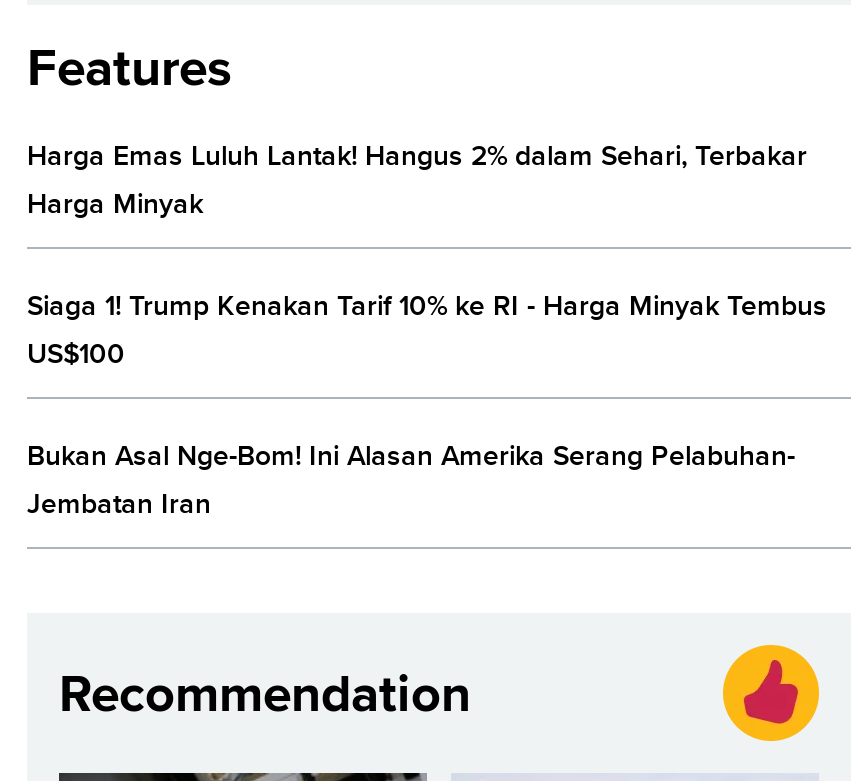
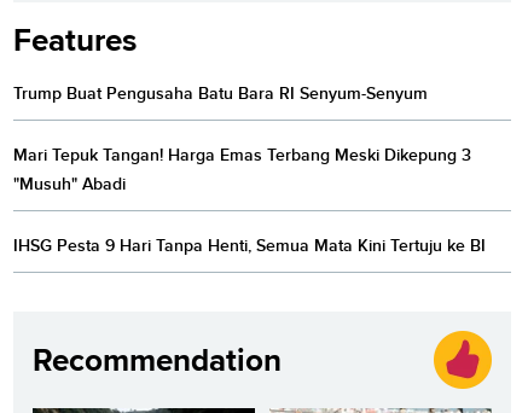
- Harga Emas Luluh Lantak! Hangus 2% dalam Sehari, Terbakar
- Harga Minyak
- Siaga 1! Trump Kenakan Tarif 10% ke RI - Harga Minyak Tembus
- US$100
- Bukan Asal Nge-Bom! Ini Alasan Amerika Serang Pelabuhan-
- Jembatan Iran
+ Trump Buat Pengusaha Batu Bara RI Senyum-Senyum
+ Mari Tepuk Tangan! Harga Emas Terbang Meski Dikepung 3
+ "Musuh" Abadi
+ IHSG Pesta 9 Hari Tanpa Henti, Semua Mata Kini Tertuju ke BI
